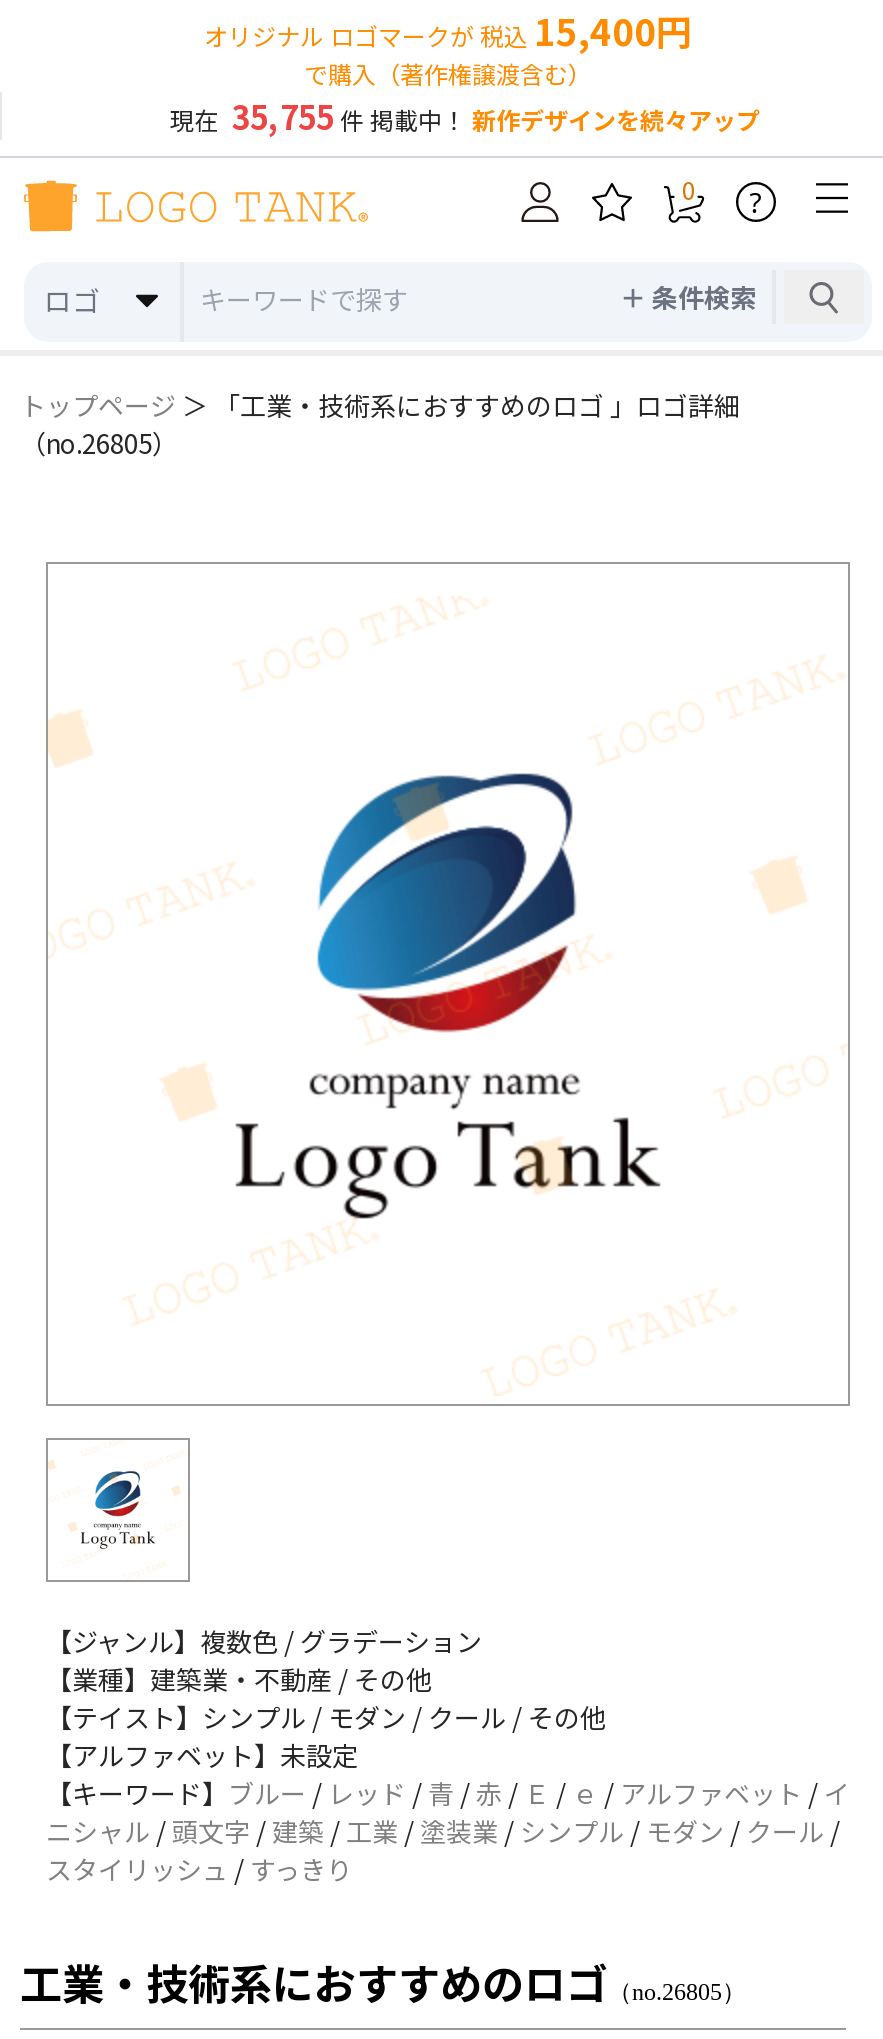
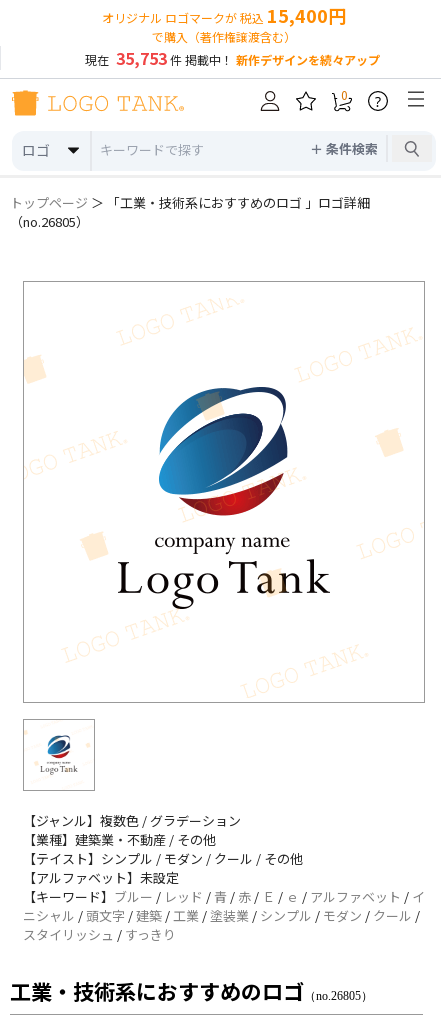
- 現在 35,755 件 掲載中！ 新作デザインを続々アップ
+ 現在 35,753 件 掲載中！ 新作デザインを続々アップ
